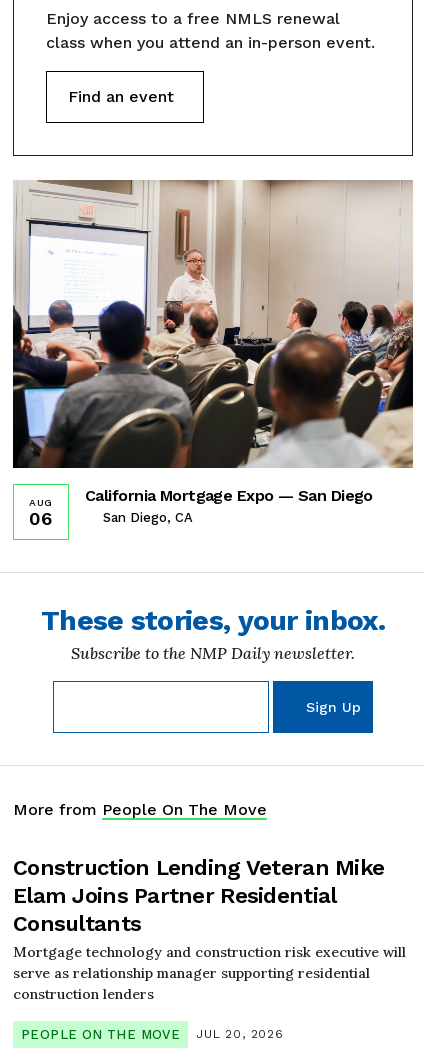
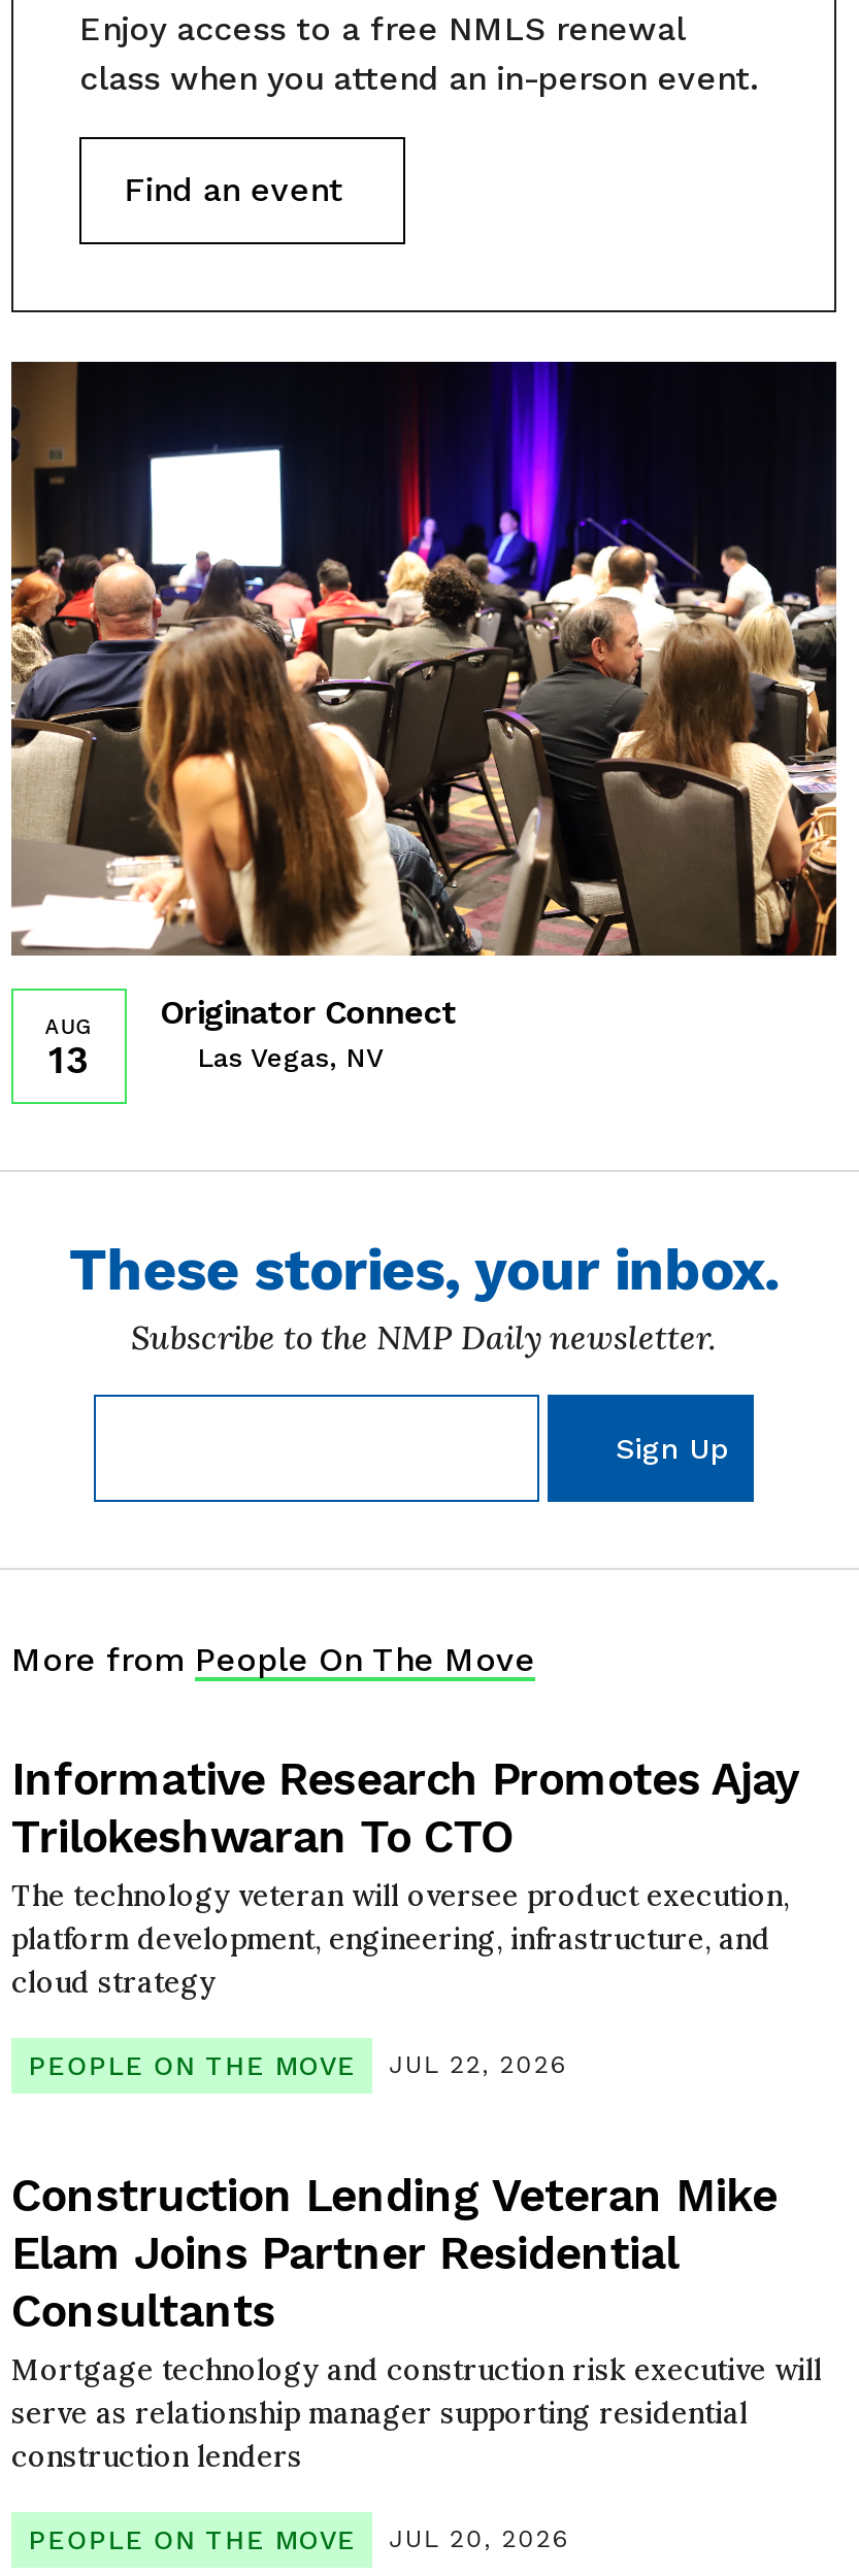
- [image]
- California Mortgage Expo — San Diego
- San Diego, CA
+ [image]
+ Originator Connect
+ Las Vegas, NV

- 06
+ 13

+ Informative Research Promotes Ajay
+ Trilokeshwaran To CTO
+ The technology veteran will oversee product execution,
+ platform development, engineering, infrastructure, and
+ cloud strategy
+ PEOPLE ON THE MOVE
+ JUL 22, 2026
